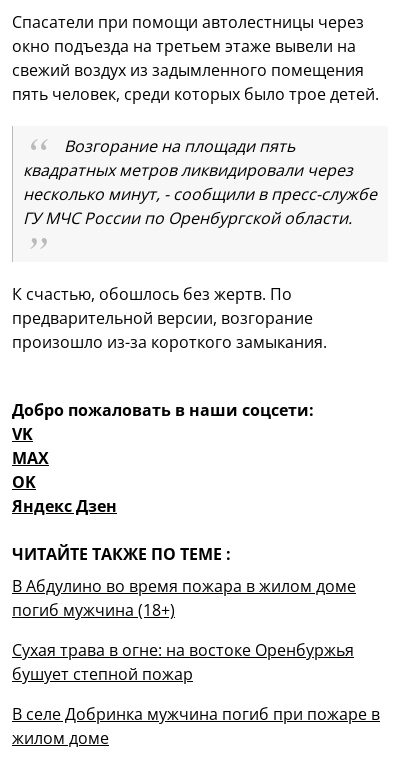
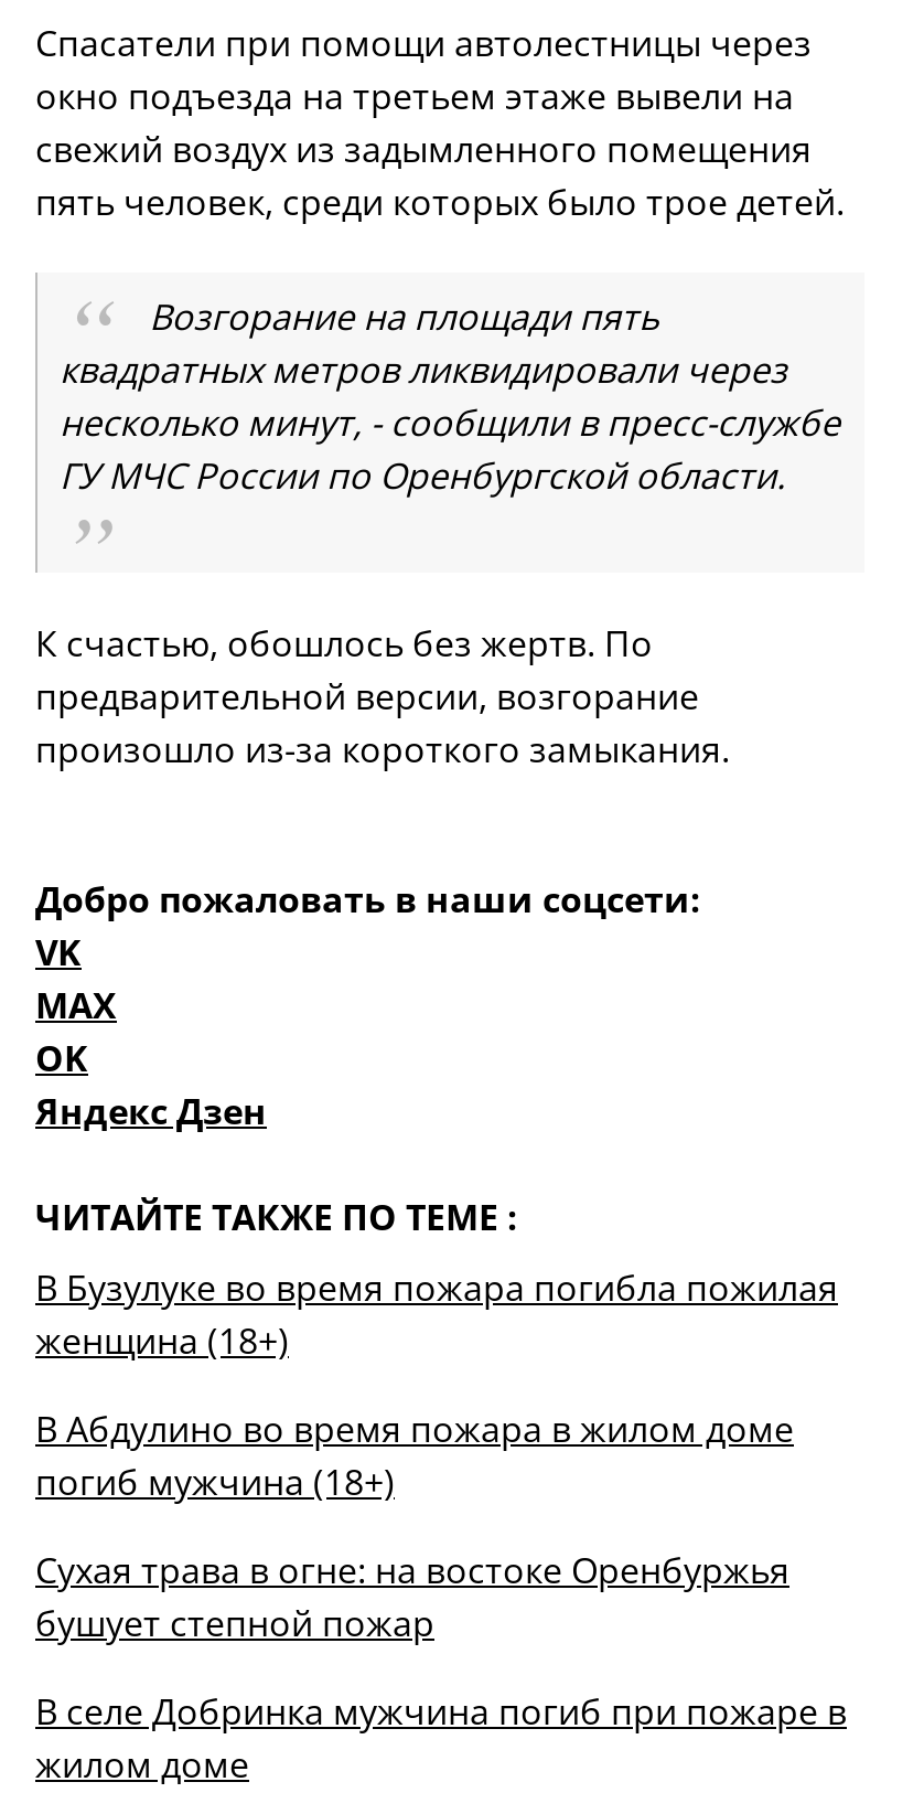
+ В Бузулуке во время пожара погибла пожилая
+ женщина (18+)
